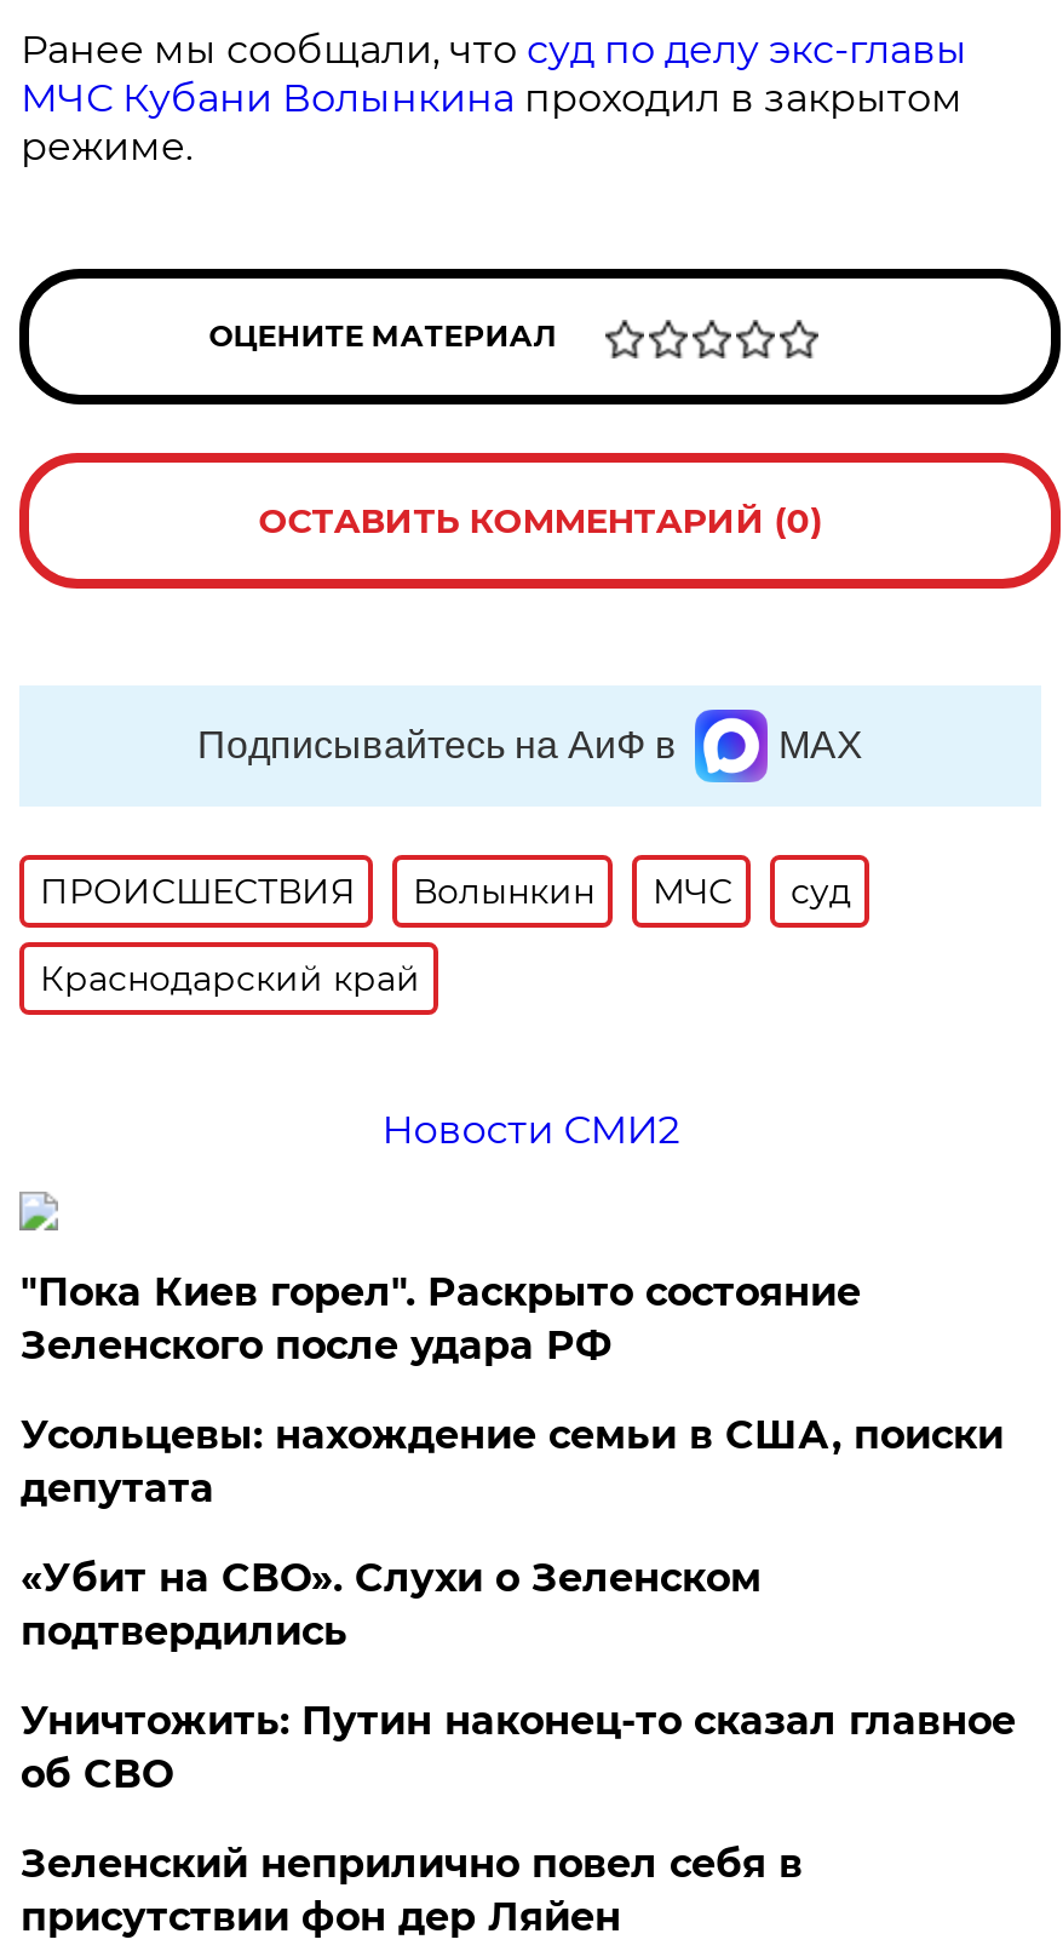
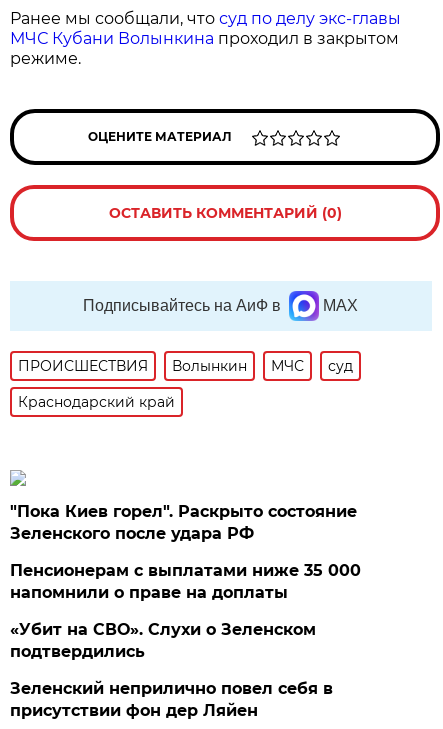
- Новости СМИ2

- Усольцевы: нахождение семьи в США, поиски
- депутата
+ Пенсионерам с выплатами ниже 35 000
+ напомнили о праве на доплаты

- Уничтожить: Путин наконец-то сказал главное
- об СВО
